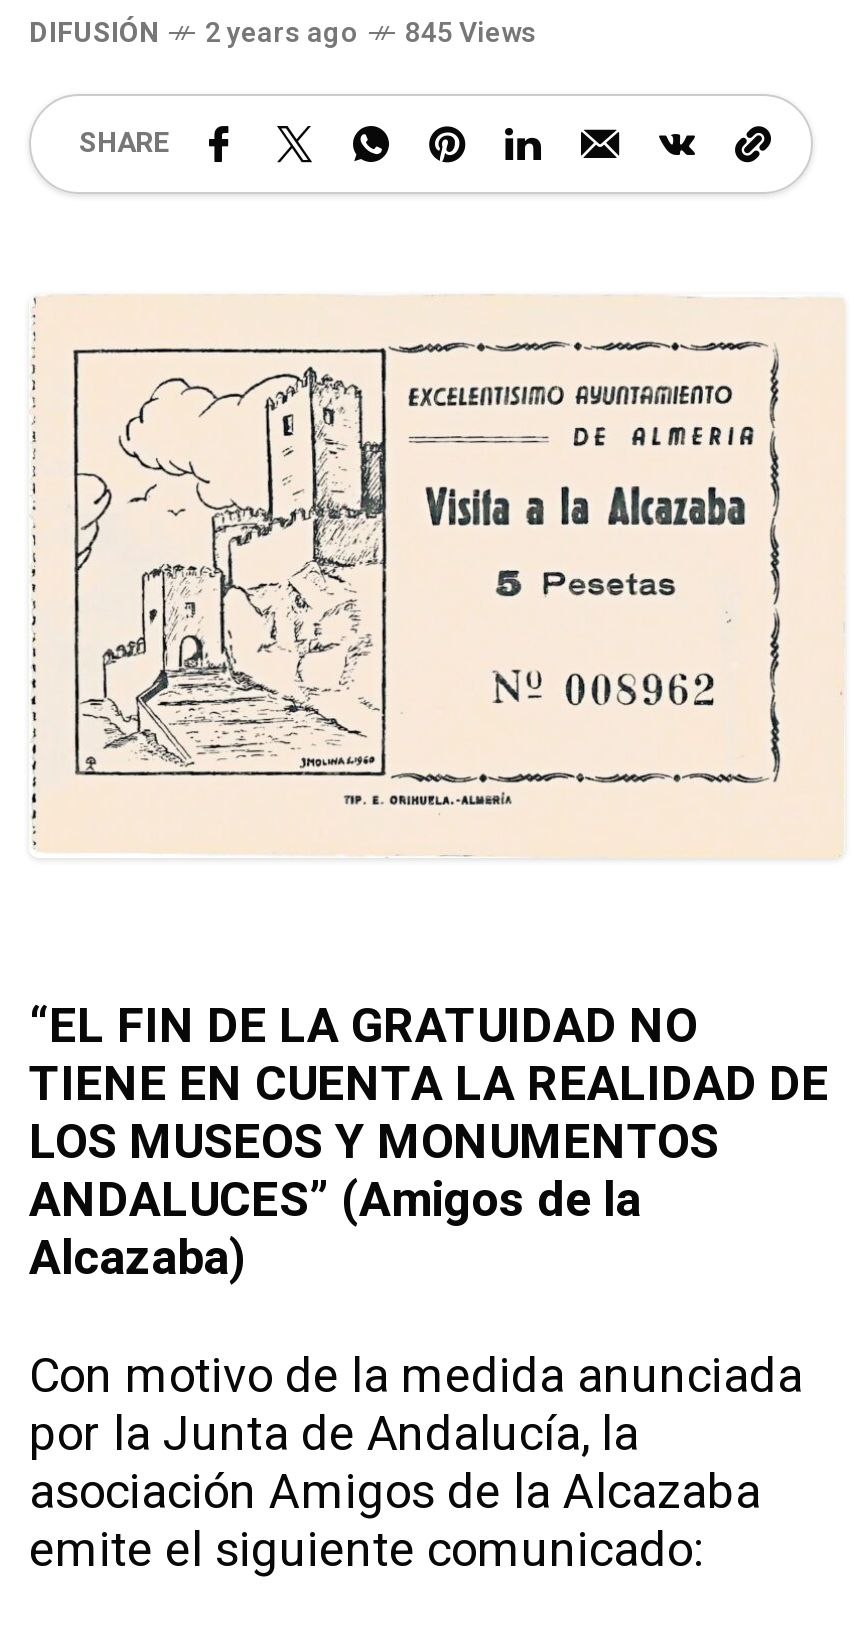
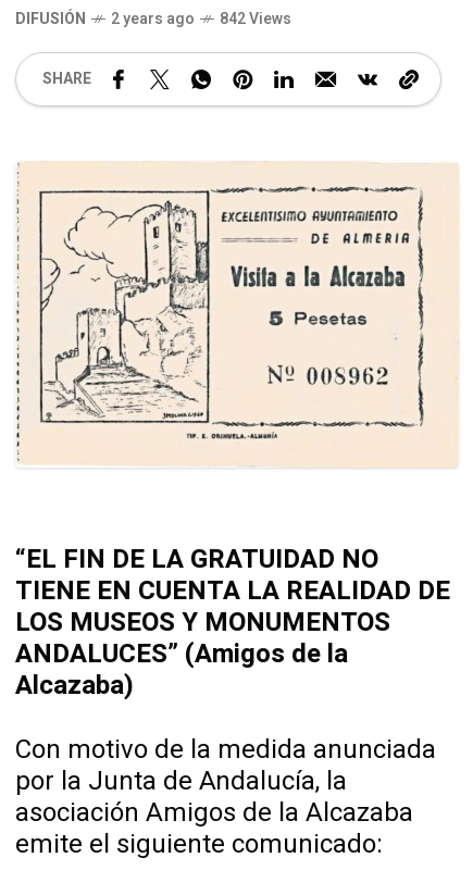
- DIFUSIÓN 2 years ago 845 Views
+ DIFUSIÓN 2 years ago 842 Views
